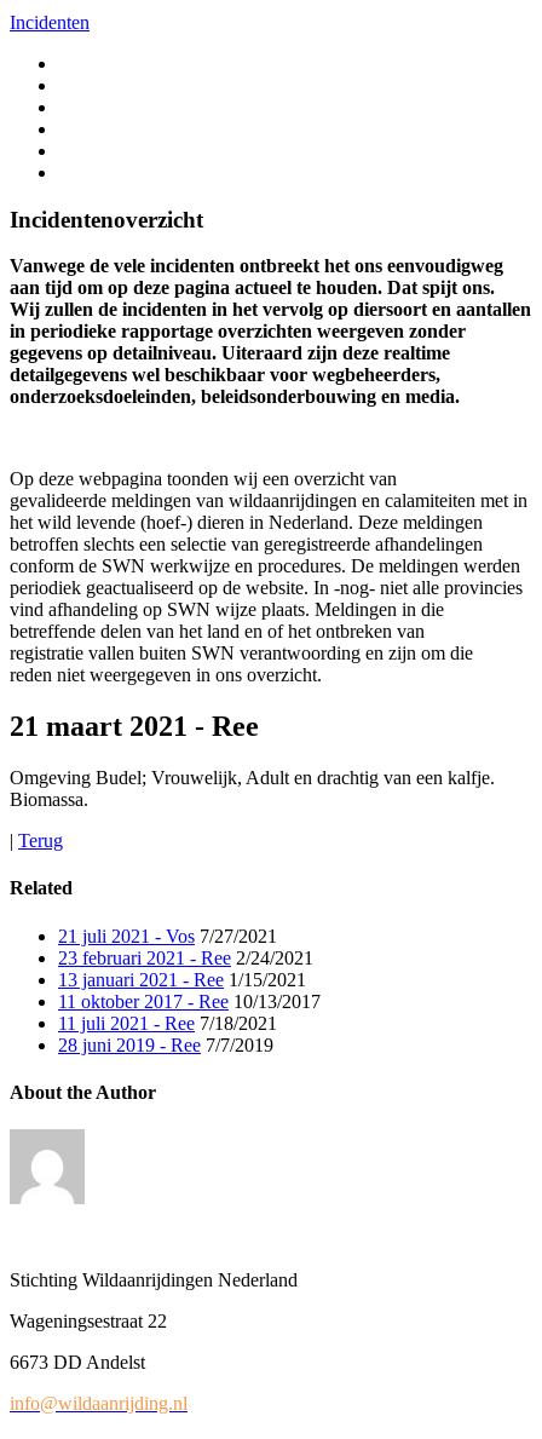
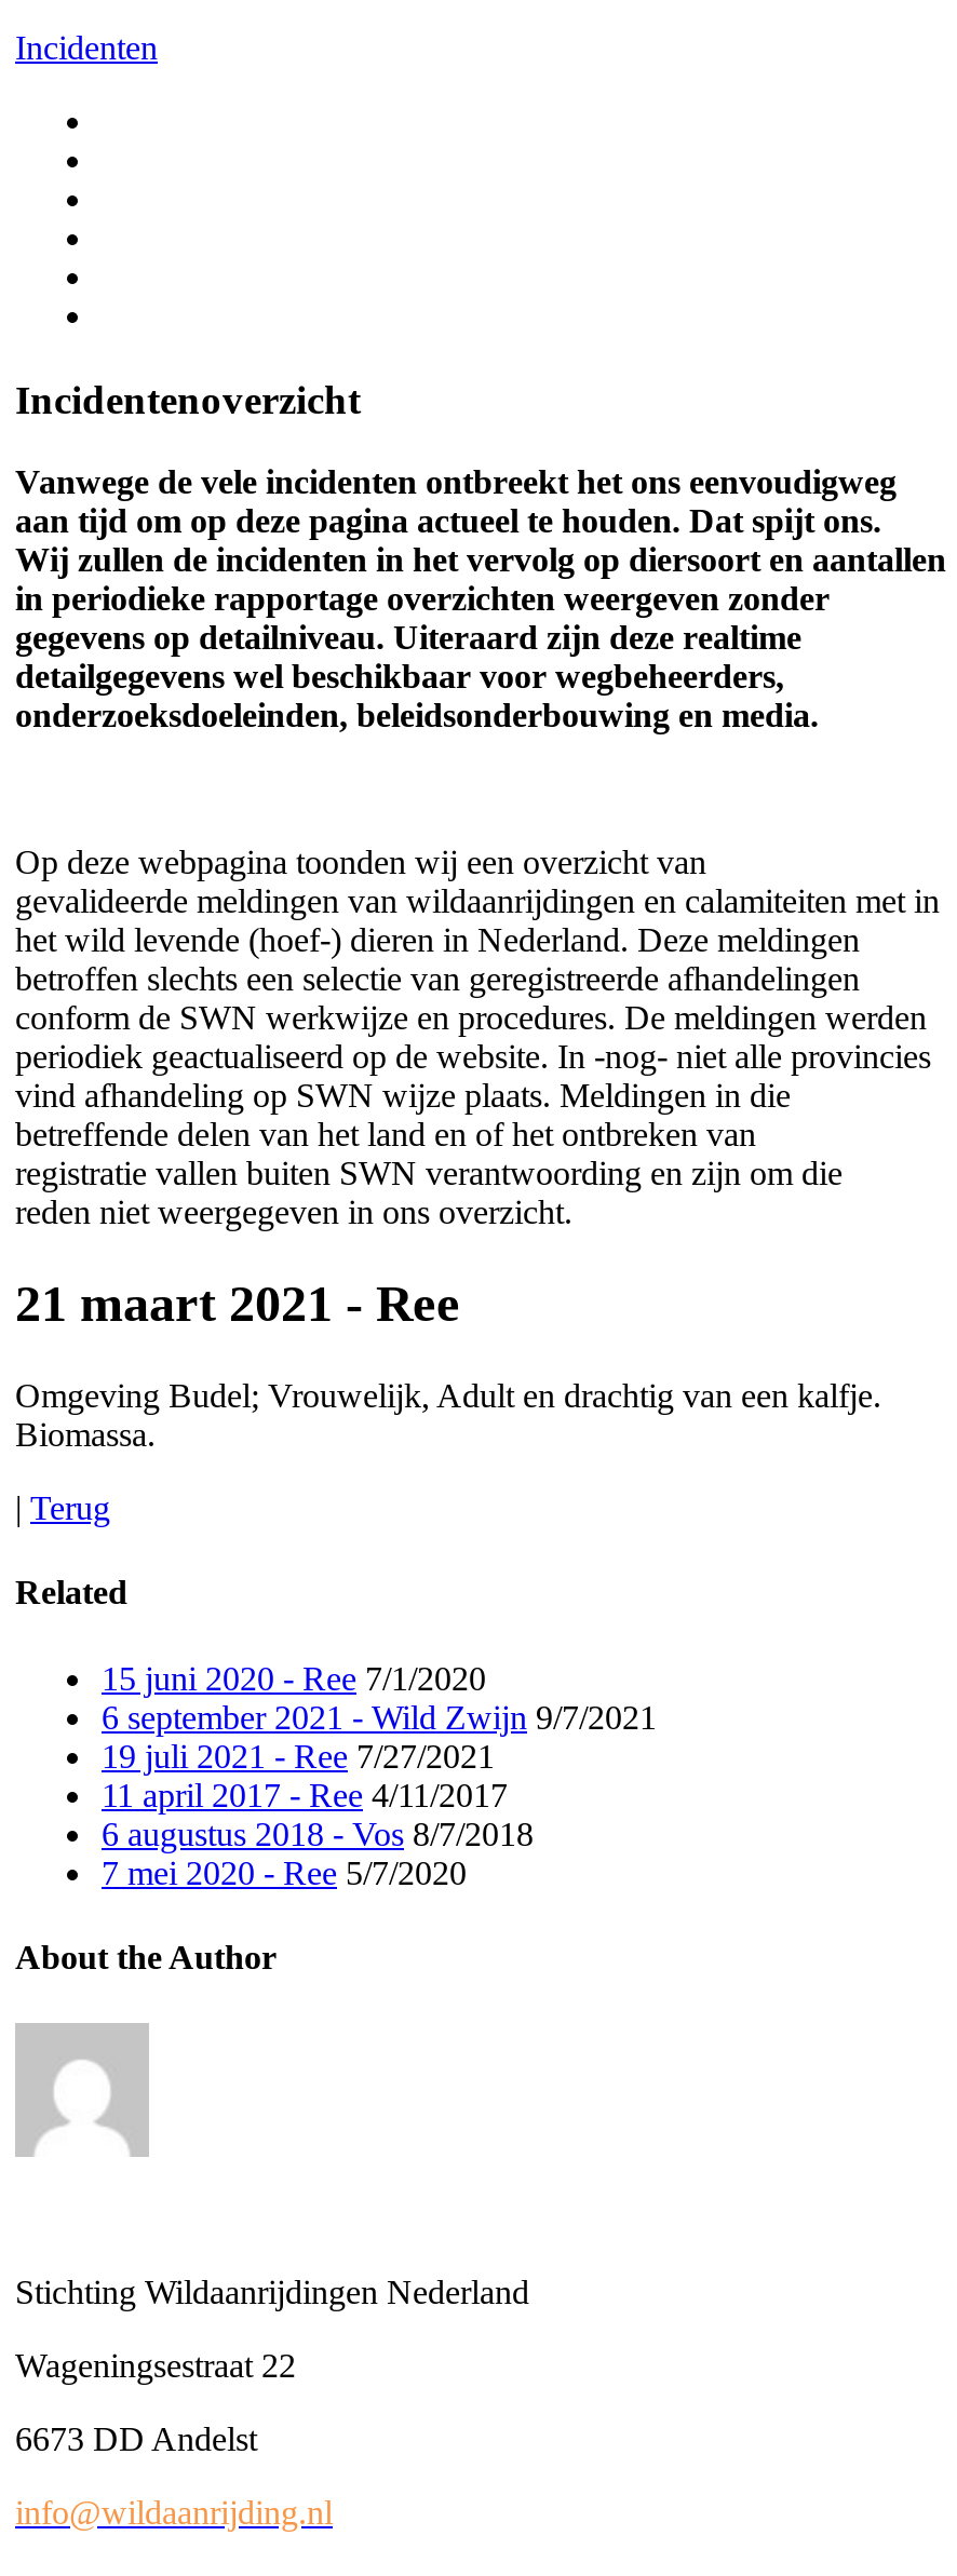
- 21 juli 2021 - Vos 7/27/2021
- 23 februari 2021 - Ree 2/24/2021
- 13 januari 2021 - Ree 1/15/2021
- 11 oktober 2017 - Ree 10/13/2017
- 11 juli 2021 - Ree 7/18/2021
- 28 juni 2019 - Ree 7/7/2019
+ 15 juni 2020 - Ree 7/1/2020
+ 6 september 2021 - Wild Zwijn 9/7/2021
+ 19 juli 2021 - Ree 7/27/2021
+ 11 april 2017 - Ree 4/11/2017
+ 6 augustus 2018 - Vos 8/7/2018
+ 7 mei 2020 - Ree 5/7/2020
